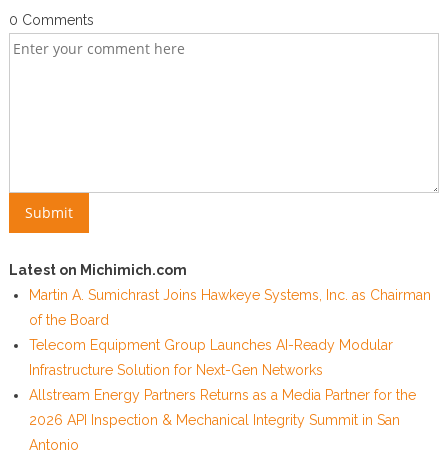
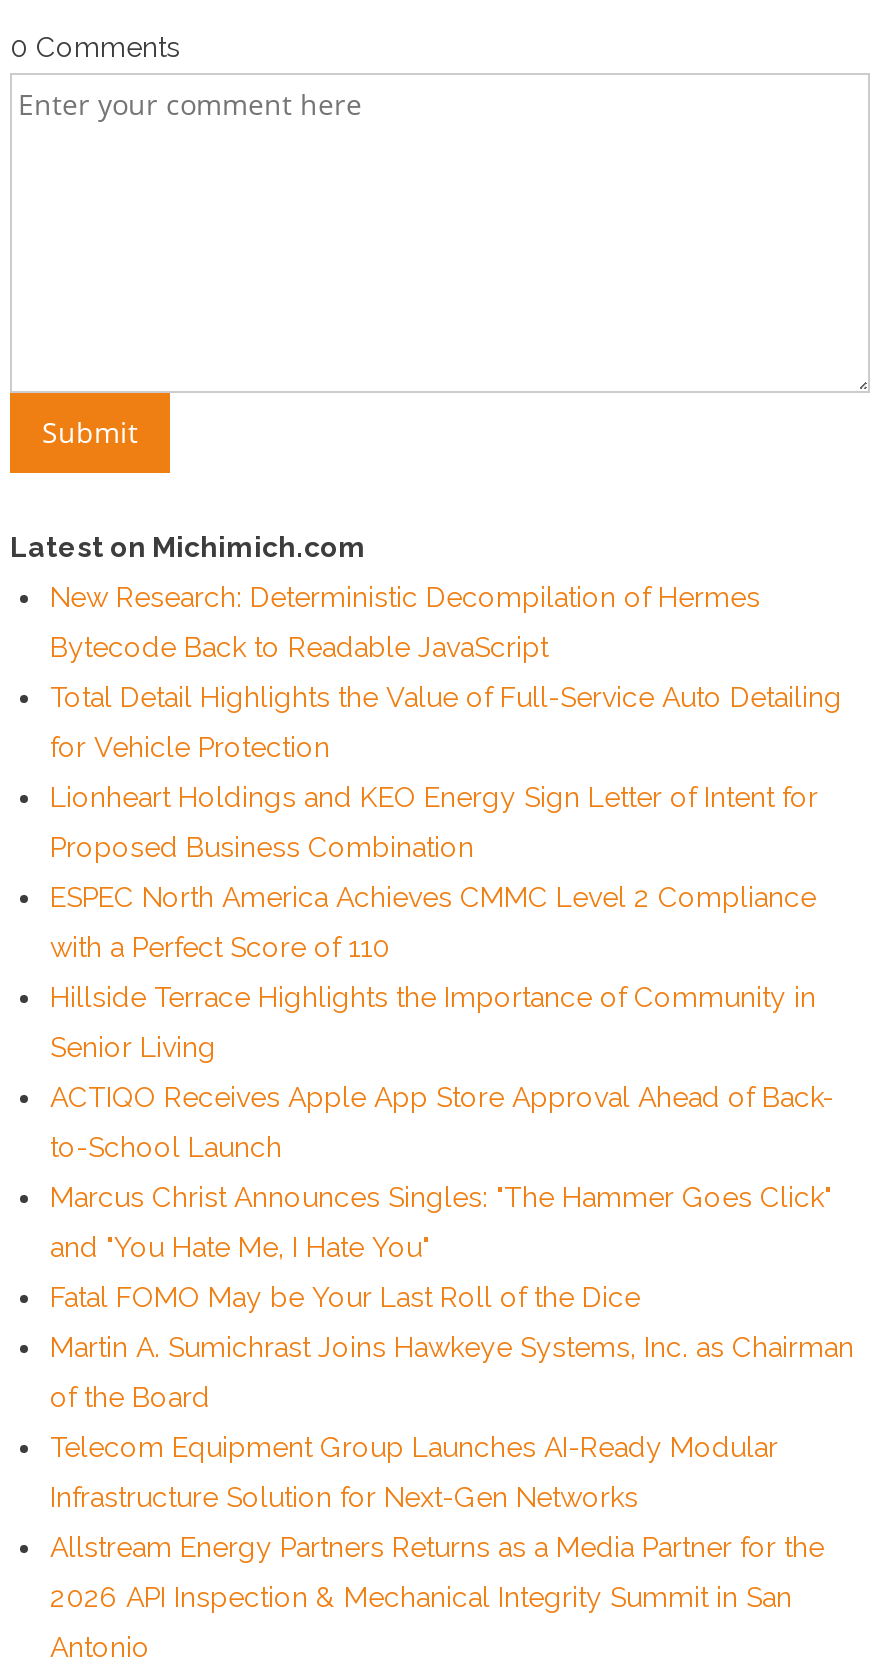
+ New Research: Deterministic Decompilation of Hermes
+ Bytecode Back to Readable JavaScript
+ Total Detail Highlights the Value of Full-Service Auto Detailing
+ for Vehicle Protection
+ Lionheart Holdings and KEO Energy Sign Letter of Intent for
+ Proposed Business Combination
+ ESPEC North America Achieves CMMC Level 2 Compliance
+ with a Perfect Score of 110
+ Hillside Terrace Highlights the Importance of Community in
+ Senior Living
+ ACTIQO Receives Apple App Store Approval Ahead of Back-
+ to-School Launch
+ Marcus Christ Announces Singles: "The Hammer Goes Click"
+ and "You Hate Me, I Hate You"
+ Fatal FOMO May be Your Last Roll of the Dice
